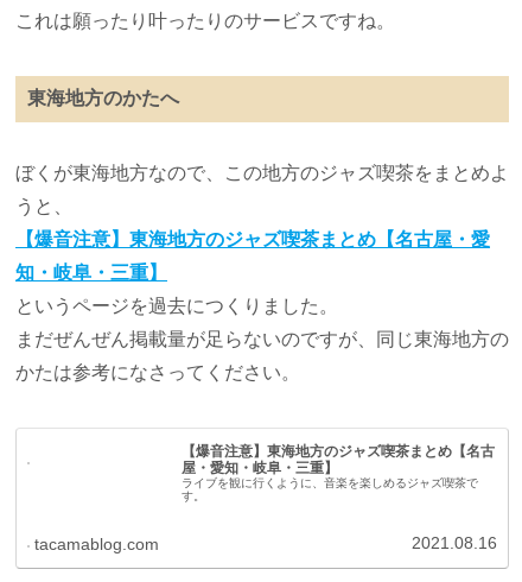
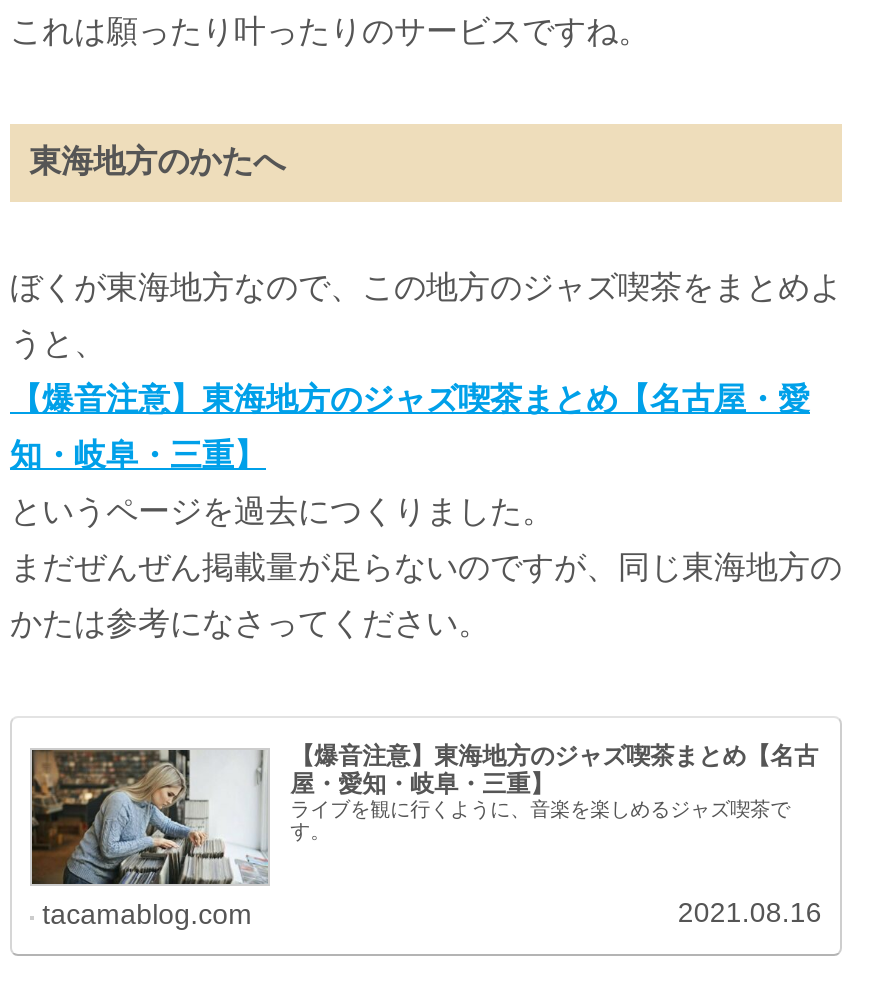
+ [image]
